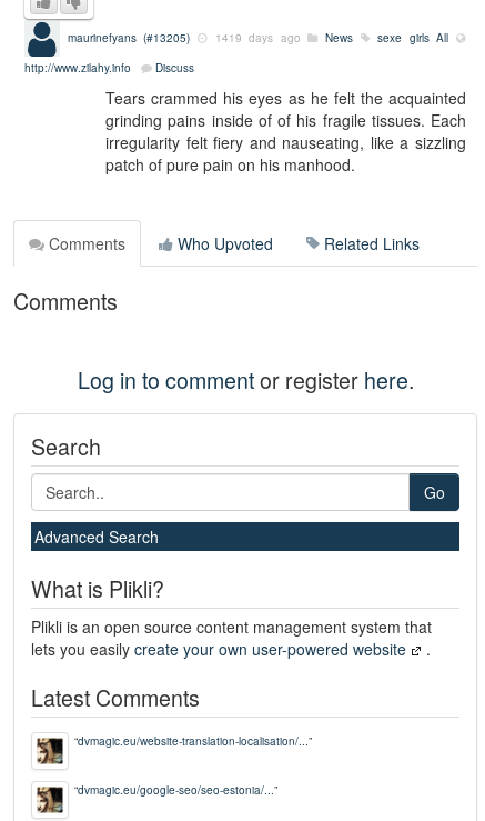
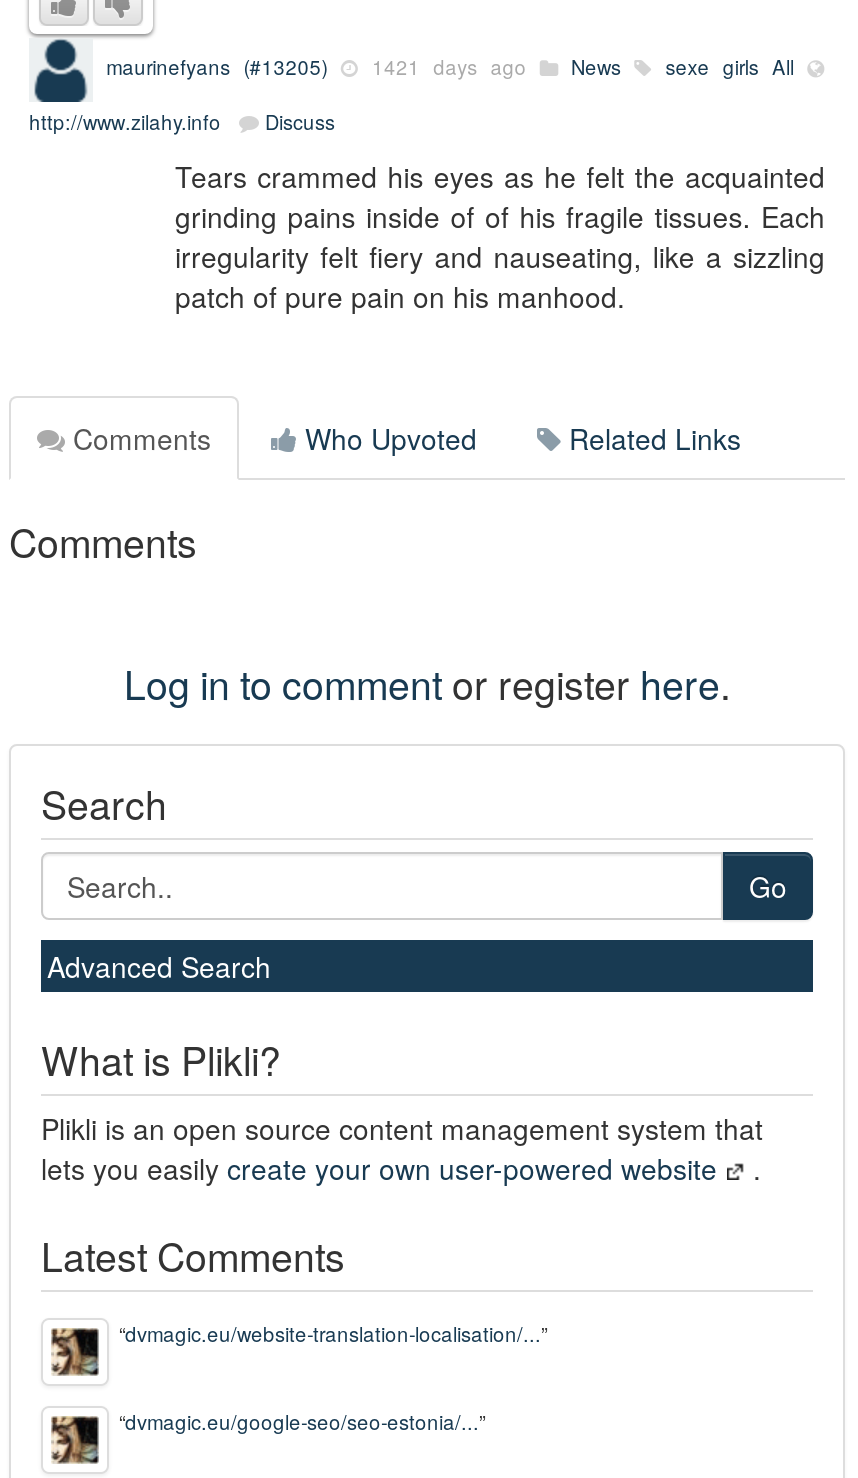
- maurinefyans (#13205) 1419 days ago News sexe girls All
+ maurinefyans (#13205) 1421 days ago News sexe girls All
